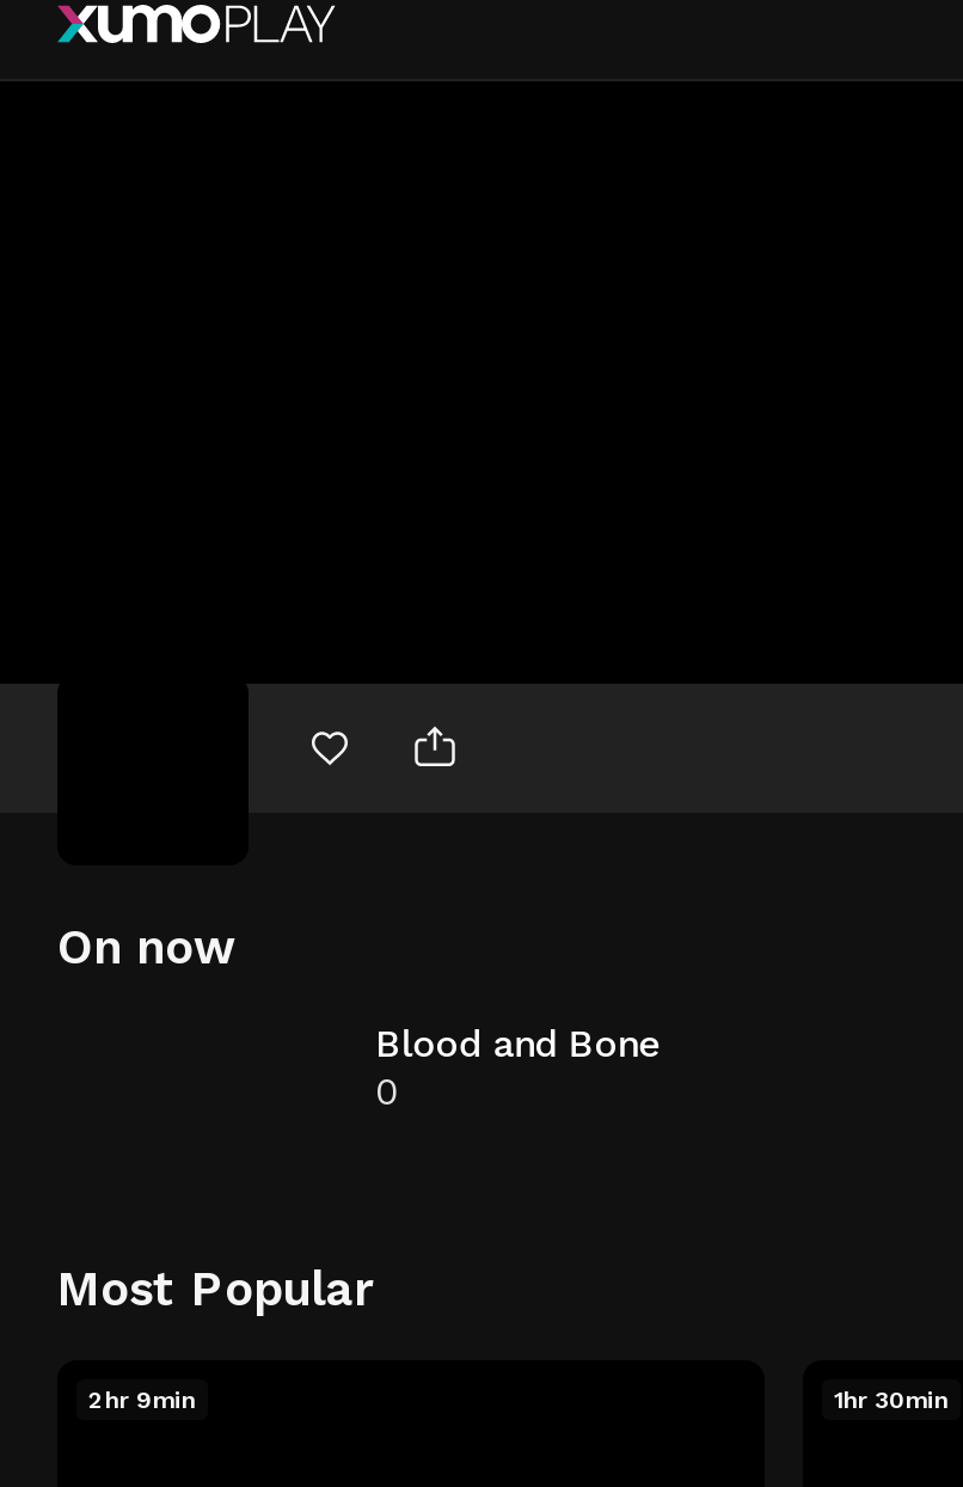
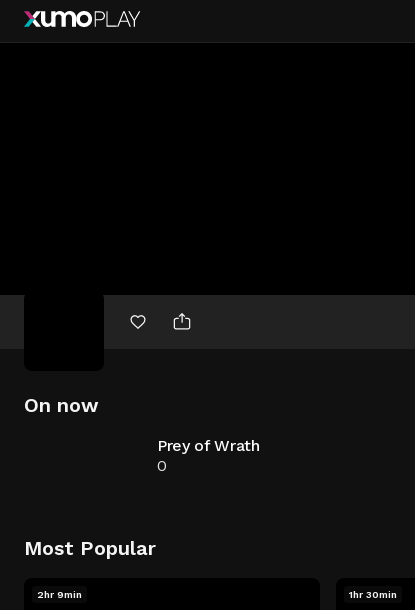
- Blood and Bone
+ Prey of Wrath
